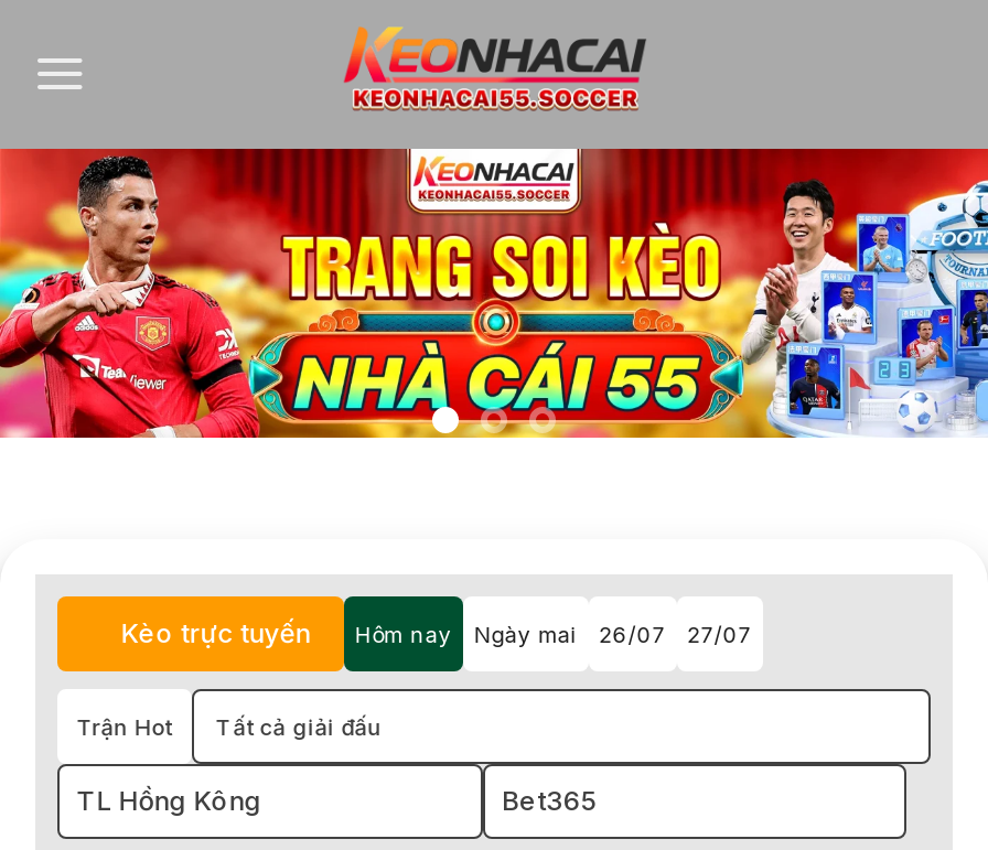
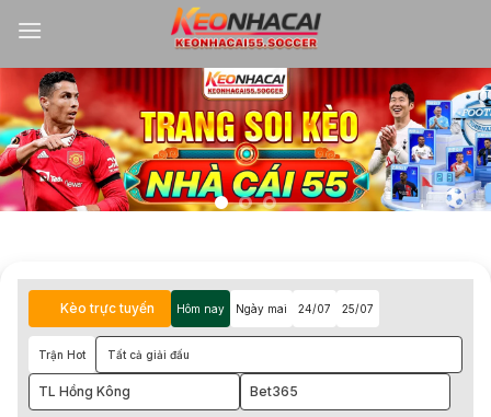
- 26/07
+ 24/07

- 27/07
+ 25/07
